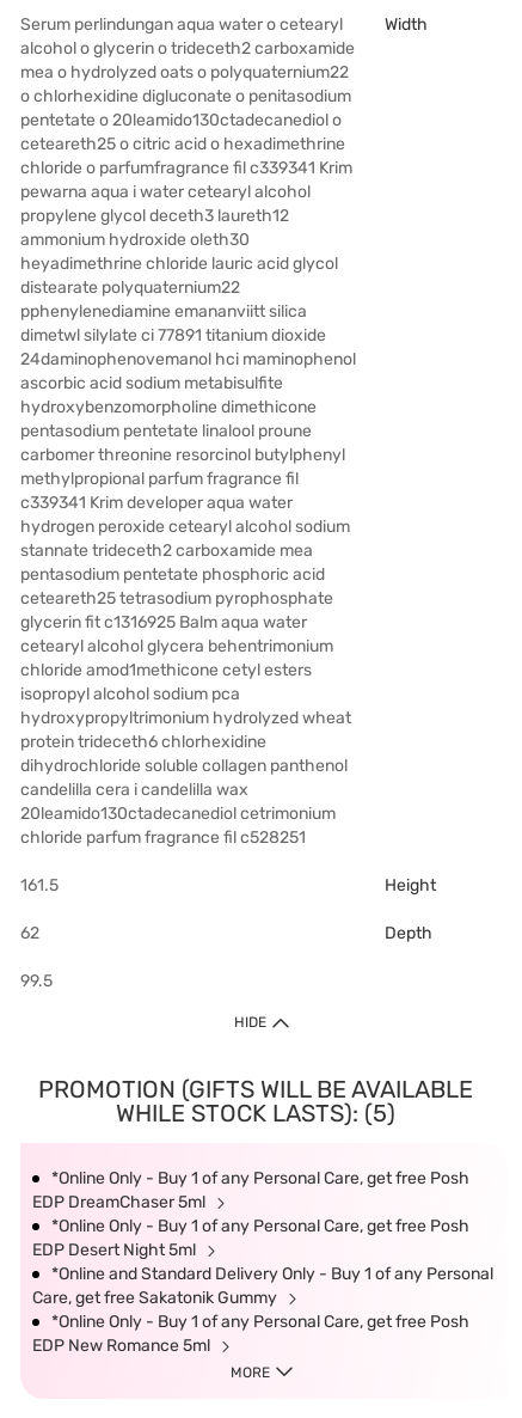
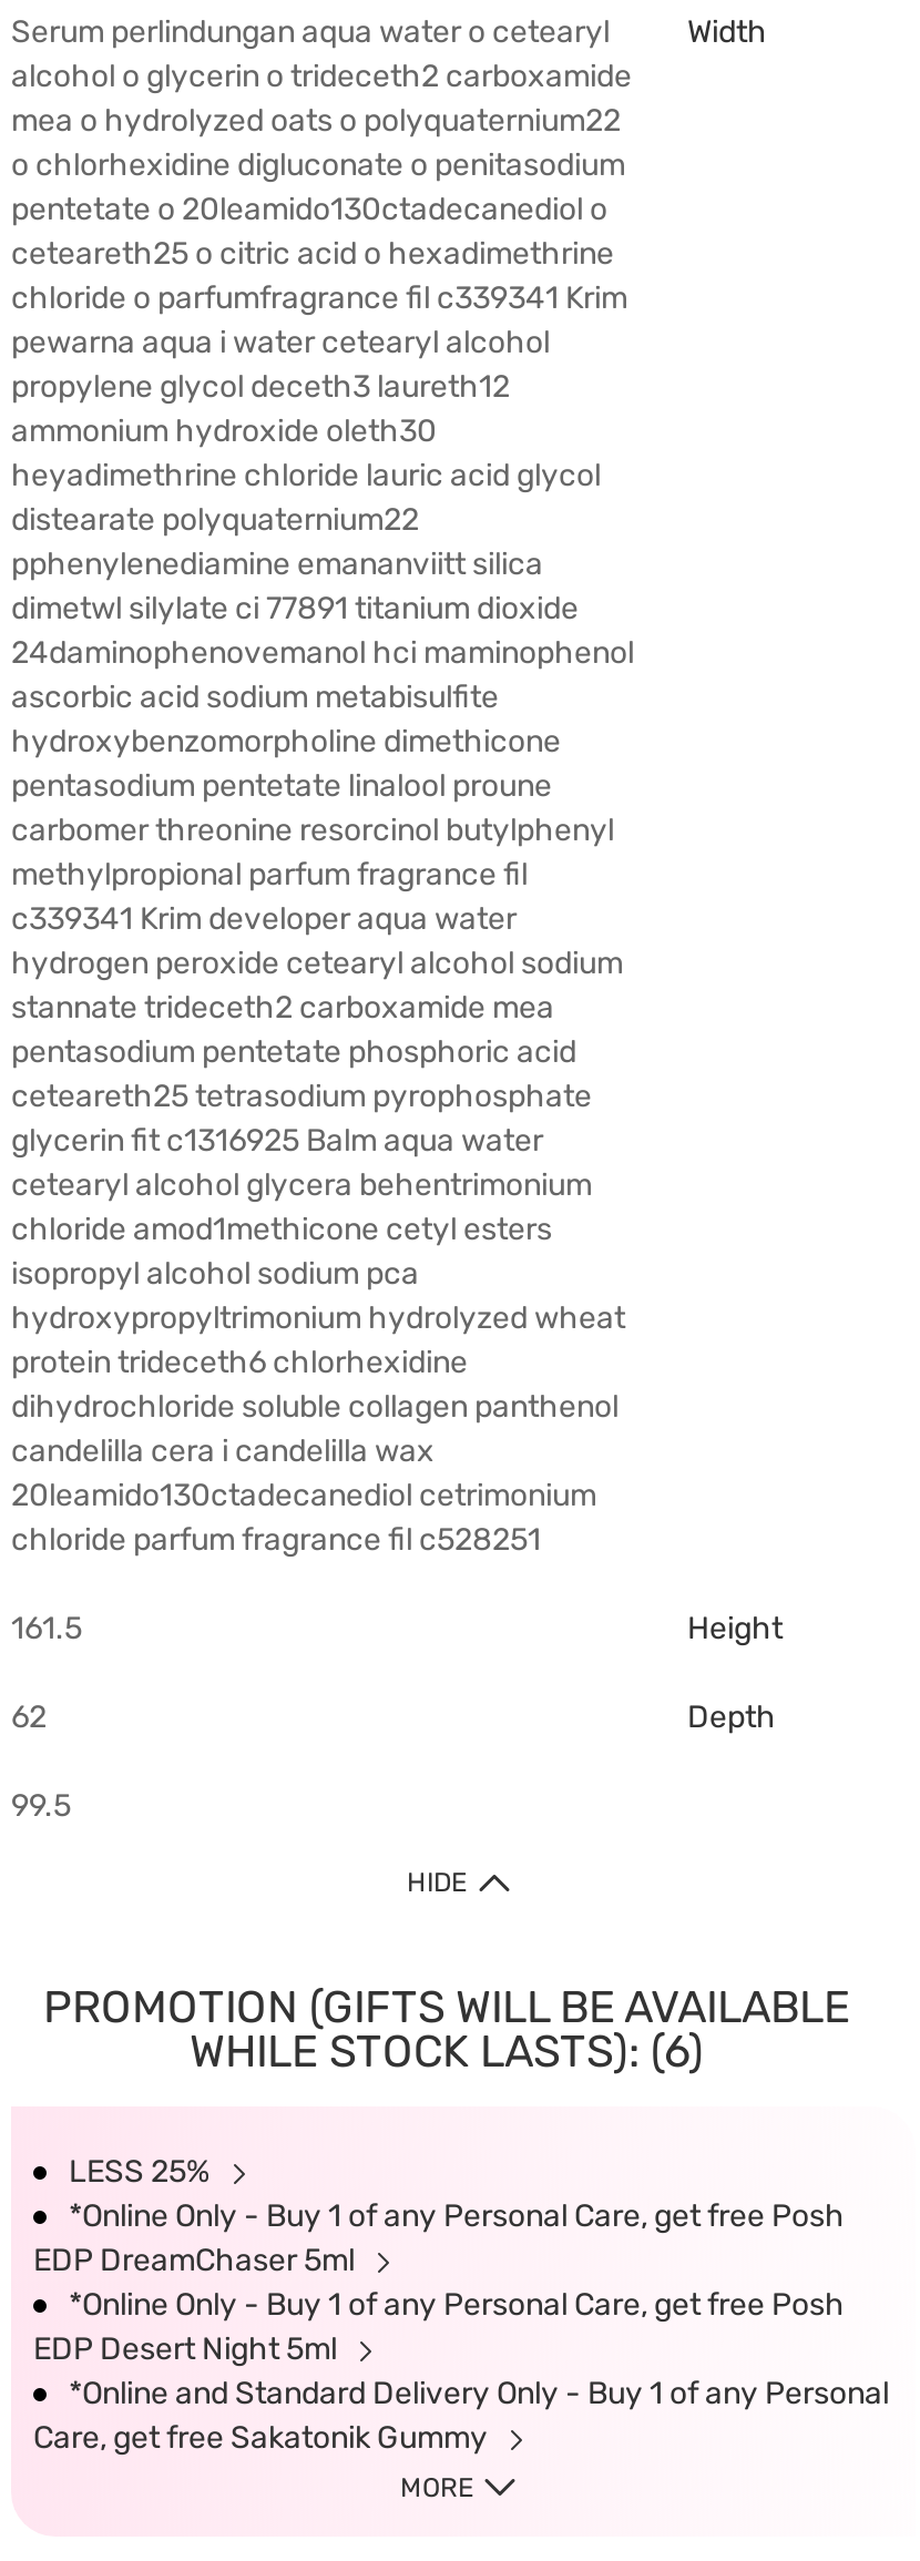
- WHILE STOCK LASTS): (5)
+ WHILE STOCK LASTS): (6)
+ LESS 25%

moved down: *Online Only - Buy 1 of any Personal Care, get free Posh | EDP DreamChaser 5ml | *Online Only - Buy 1 of any Personal Care, get free Posh | EDP Desert Night 5ml | *Online and Standard Delivery Only - Buy 1 of any Personal | Care, get free Sakatonik Gummy

- *Online Only - Buy 1 of any Personal Care, get free Posh
- EDP New Romance 5ml
